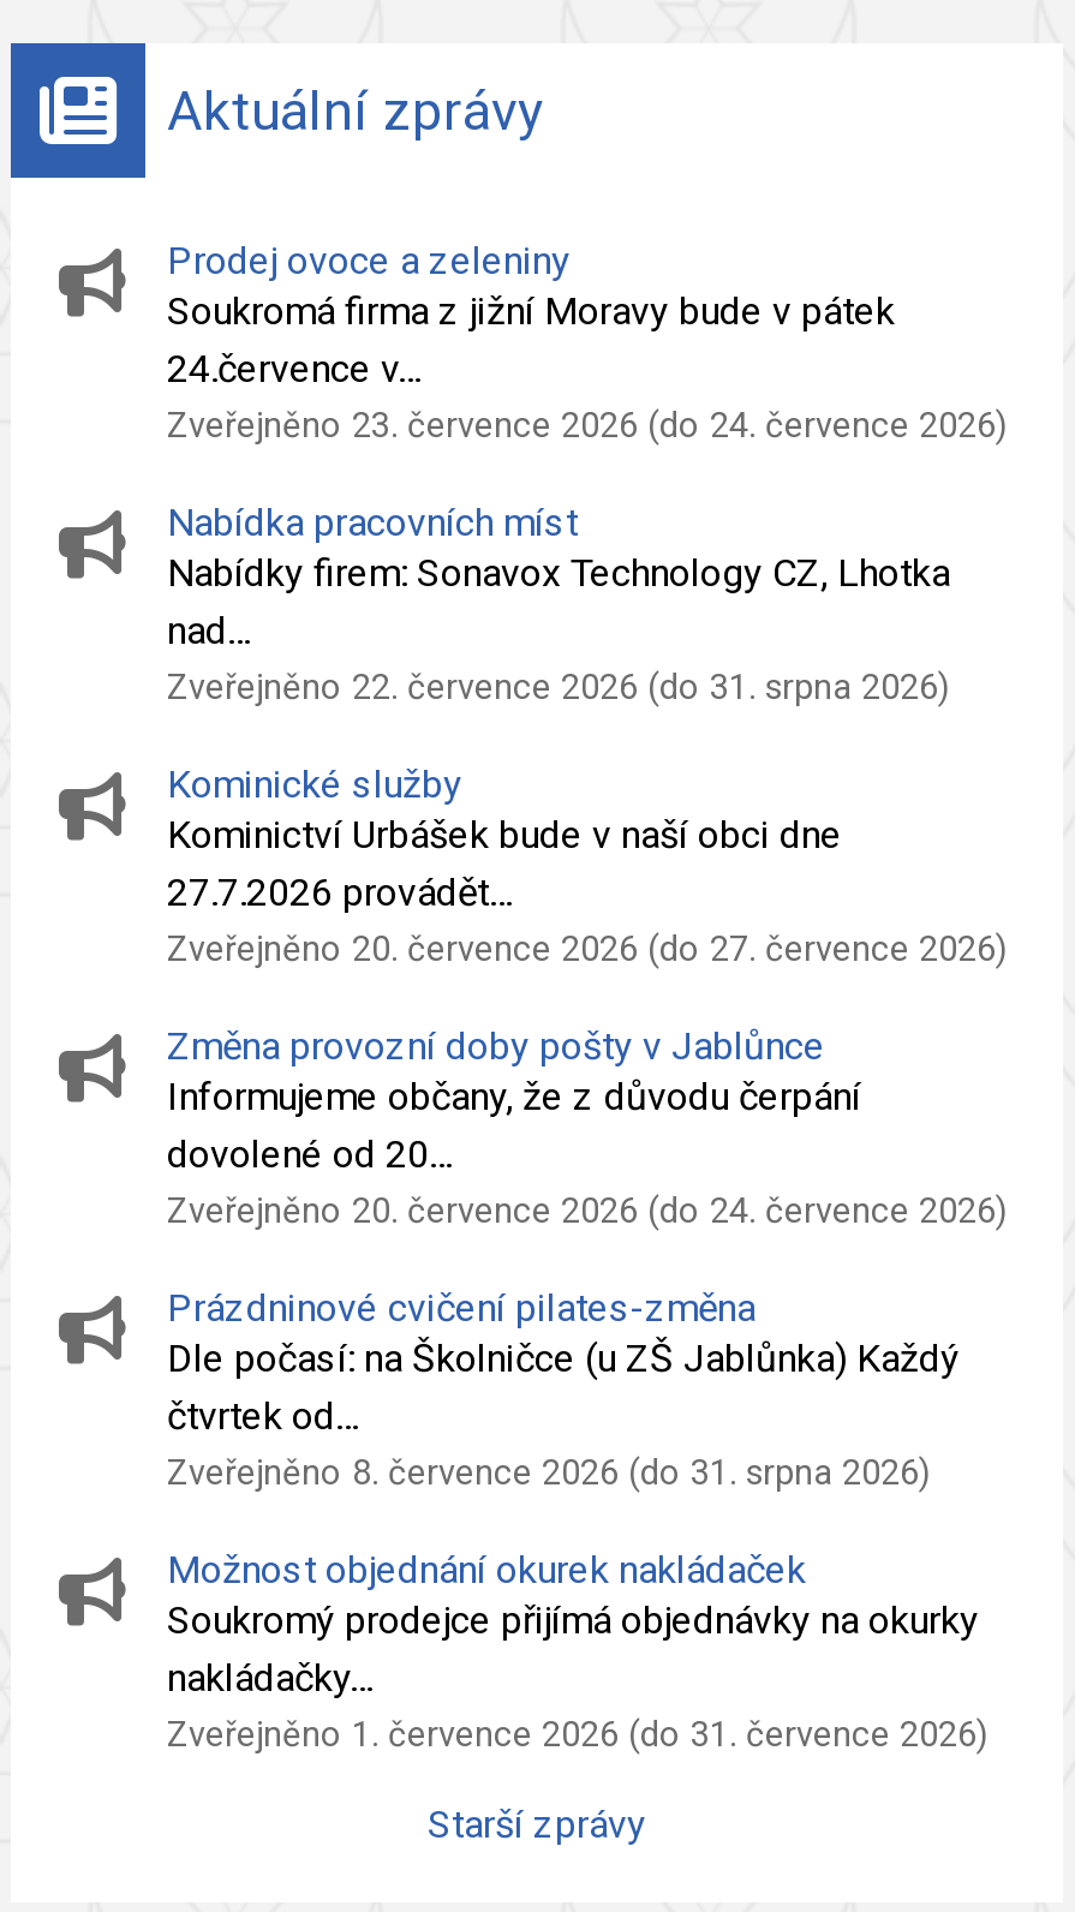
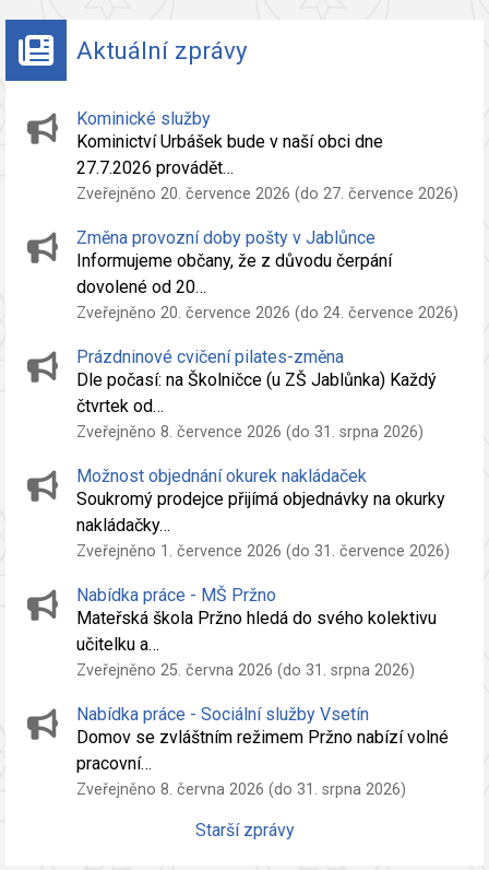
- Prodej ovoce a zeleniny
- Soukromá firma z jižní Moravy bude v pátek
- 24.července v…
- Zveřejněno 23. července 2026 (do 24. července 2026)
- Nabídka pracovních míst
- Nabídky firem: Sonavox Technology CZ, Lhotka
- nad…
- Zveřejněno 22. července 2026 (do 31. srpna 2026)

moved up: Kominické služby | Kominictví Urbášek bude v naší obci dne | 27.7.2026 provádět… | ... | nakládačky… | Zveřejněno 1. července 2026 (do 31. července 2026)

+ Nabídka práce - MŠ Pržno
+ Mateřská škola Pržno hledá do svého kolektivu
+ učitelku a…
+ Zveřejněno 25. června 2026 (do 31. srpna 2026)
+ Nabídka práce - Sociální služby Vsetín
+ Domov se zvláštním režimem Pržno nabízí volné
+ pracovní…
+ Zveřejněno 8. června 2026 (do 31. srpna 2026)
